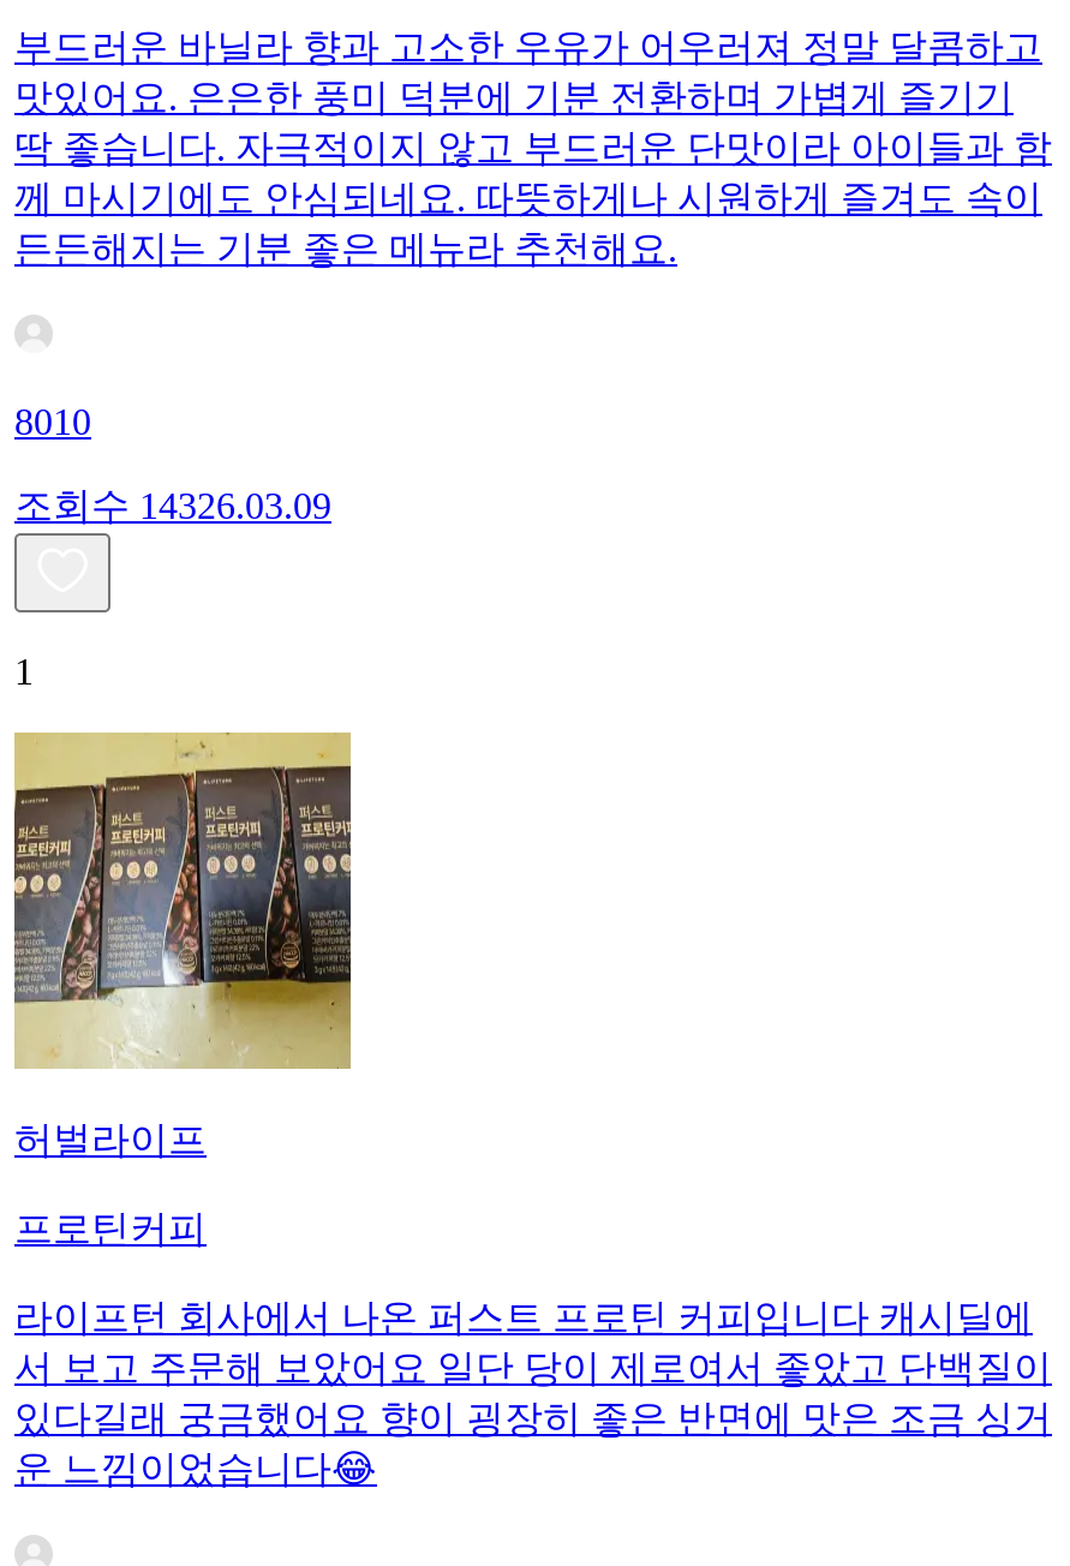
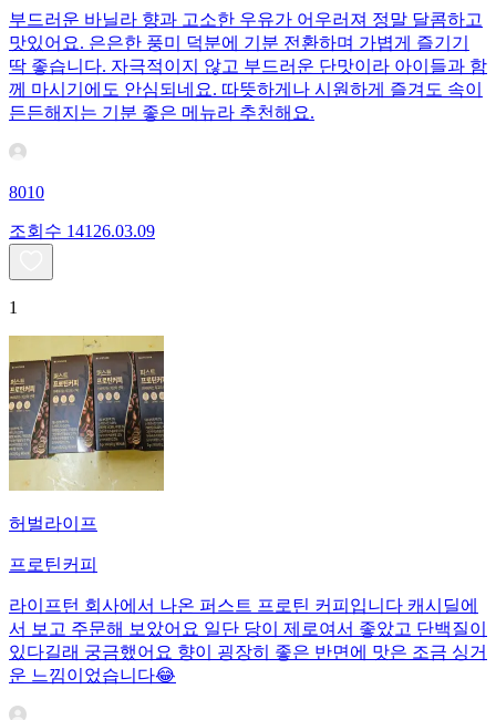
- 조회수 14326.03.09
+ 조회수 14126.03.09
